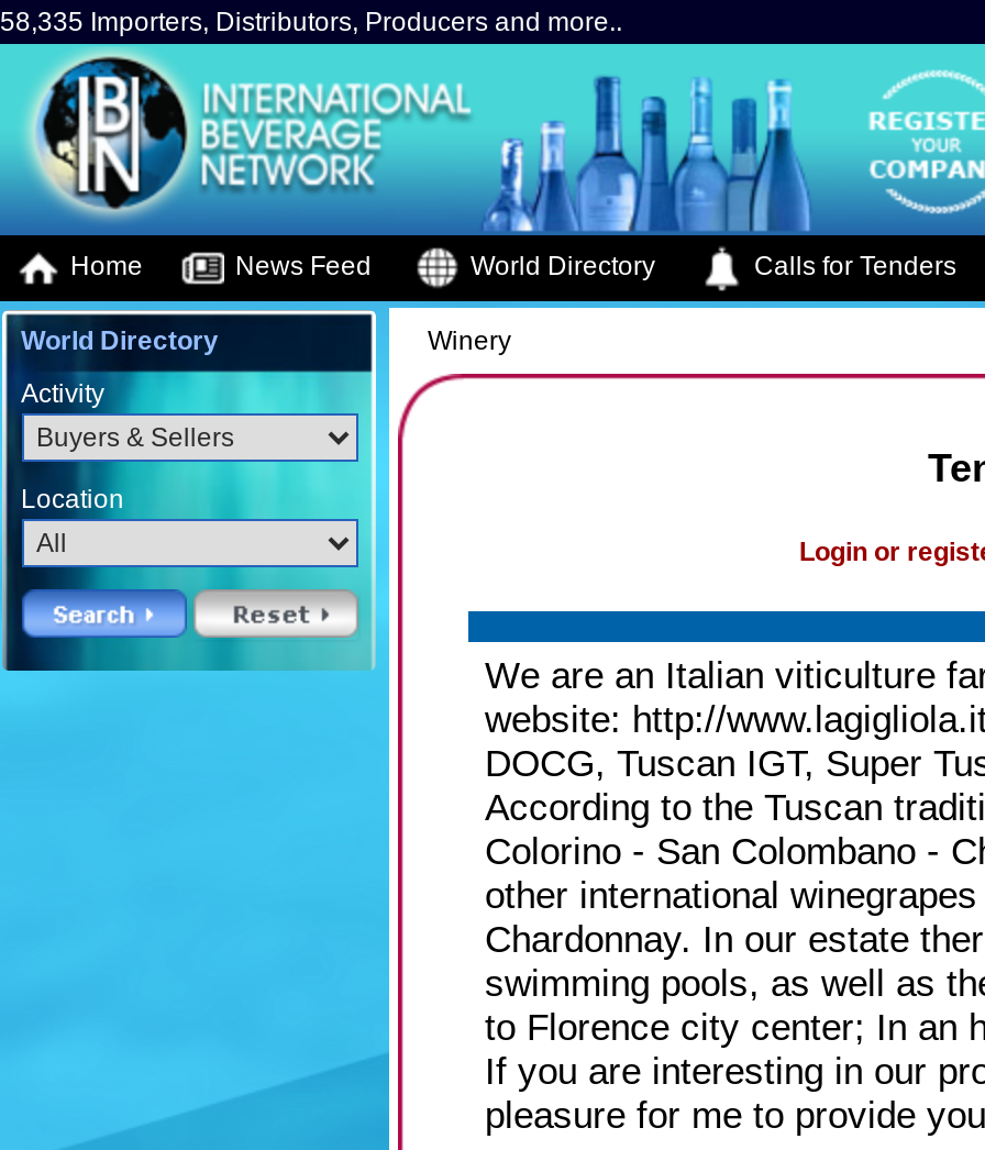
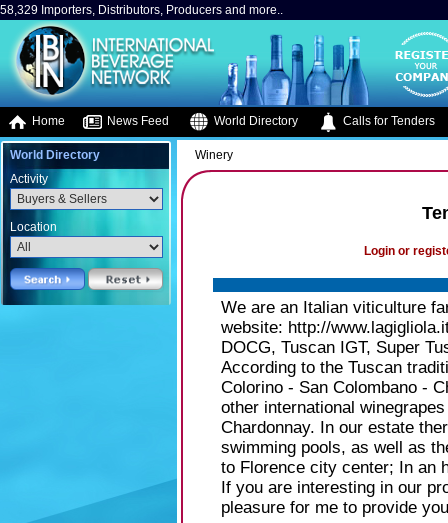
- 58,335 Importers, Distributors, Producers and more..
+ 58,329 Importers, Distributors, Producers and more..
